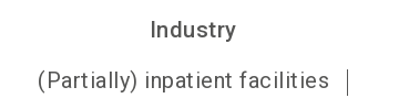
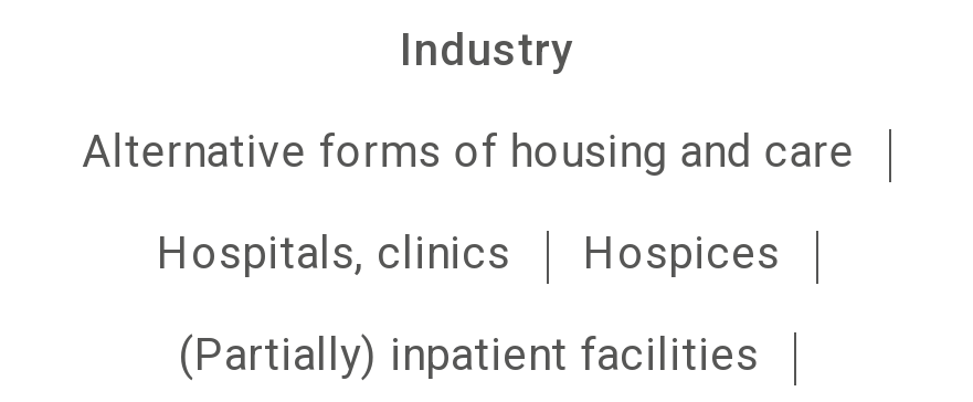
+ Alternative forms of housing and care
+ Hospitals, clinics
+ Hospices
